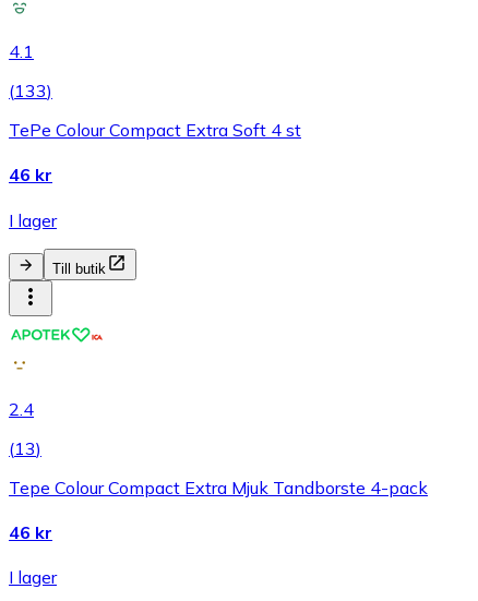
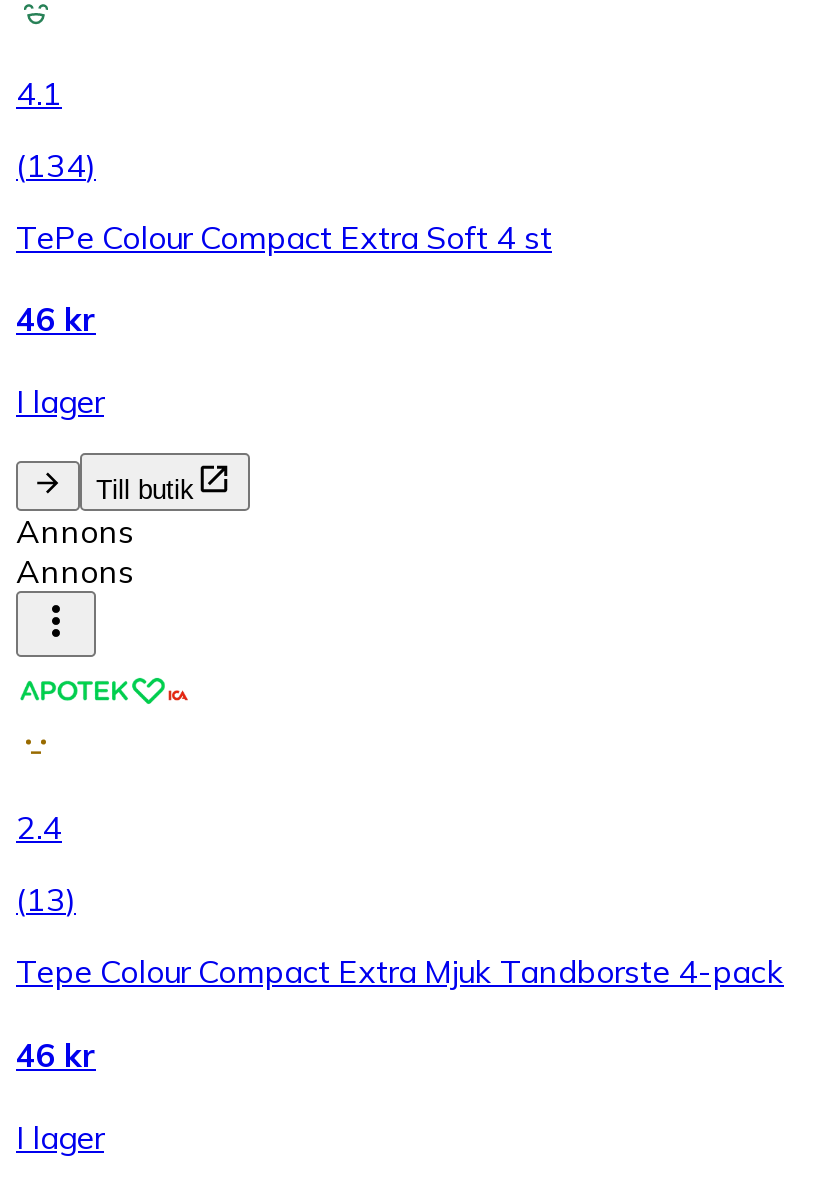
- (133)
+ (134)

+ Annons
+ Annons
